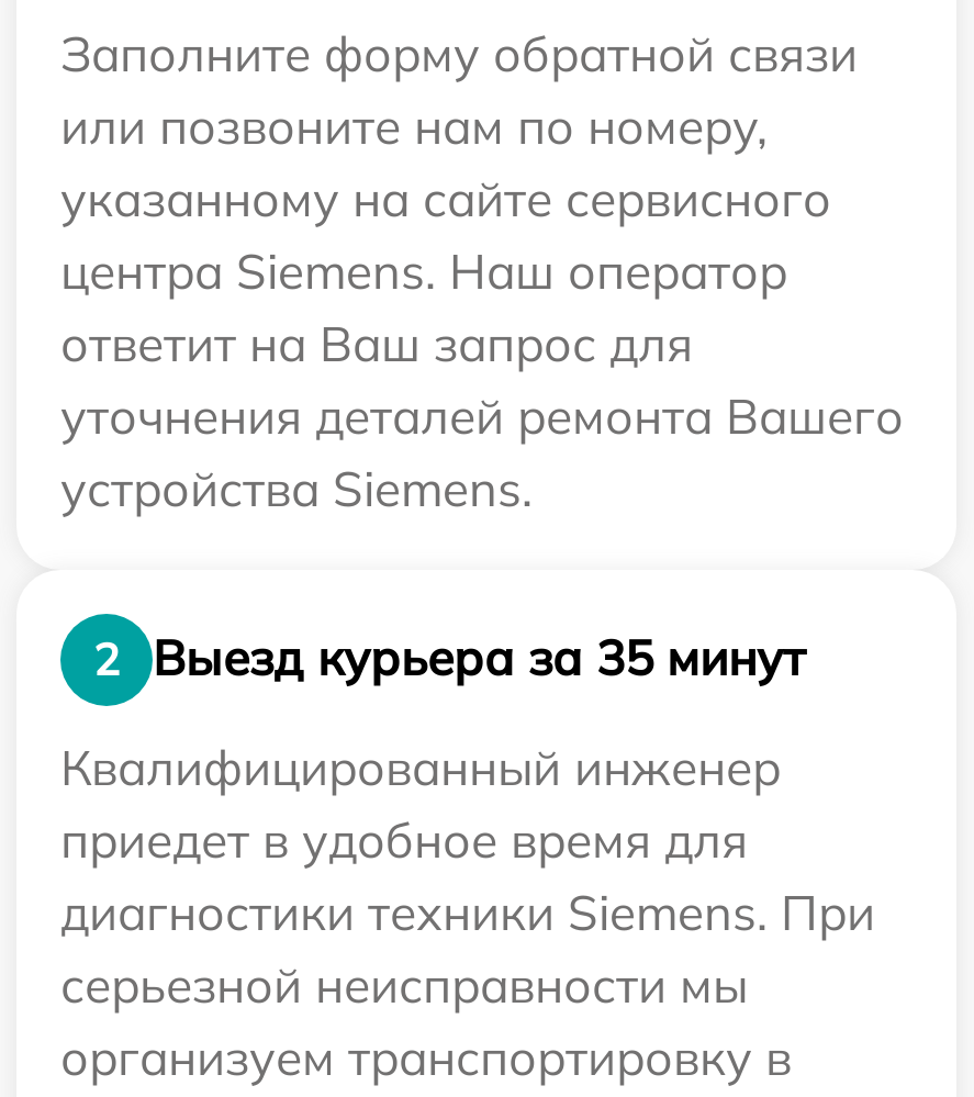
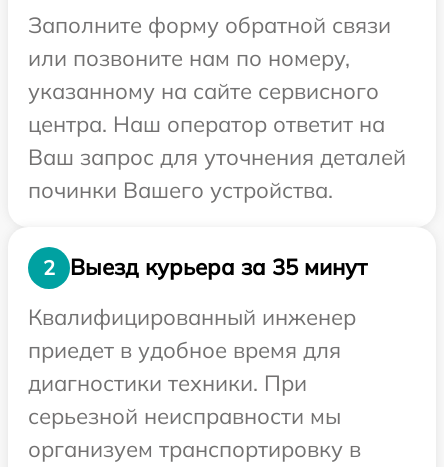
- центра Siemens. Наш оператор
- ответит на Ваш запрос для
- уточнения деталей ремонта Вашего
- устройства Siemens.
+ центра. Наш оператор ответит на
+ Ваш запрос для уточнения деталей
+ починки Вашего устройства.

- диагностики техники Siemens. При
+ диагностики техники. При
